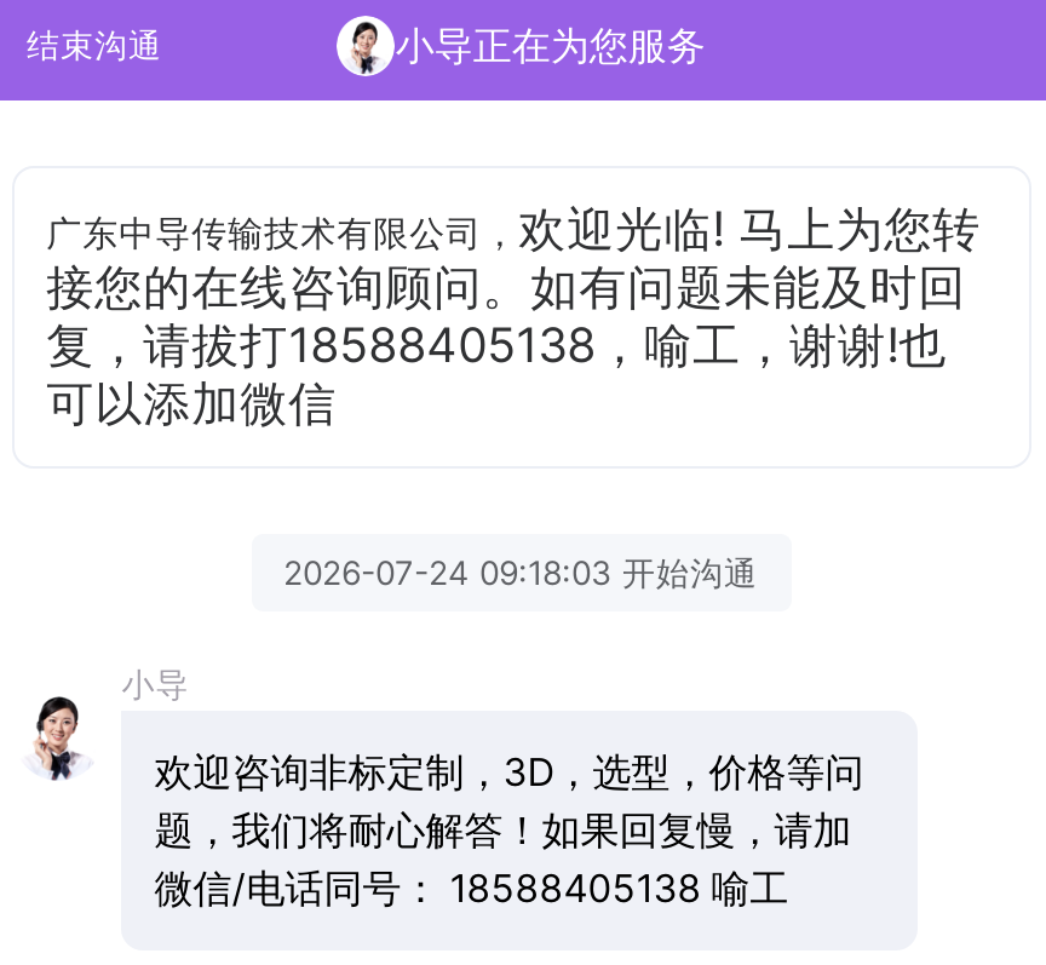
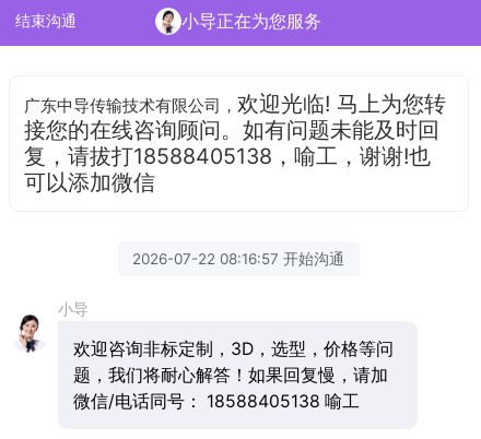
- 2026-07-24 09:18:03 开始沟通
+ 2026-07-22 08:16:57 开始沟通
